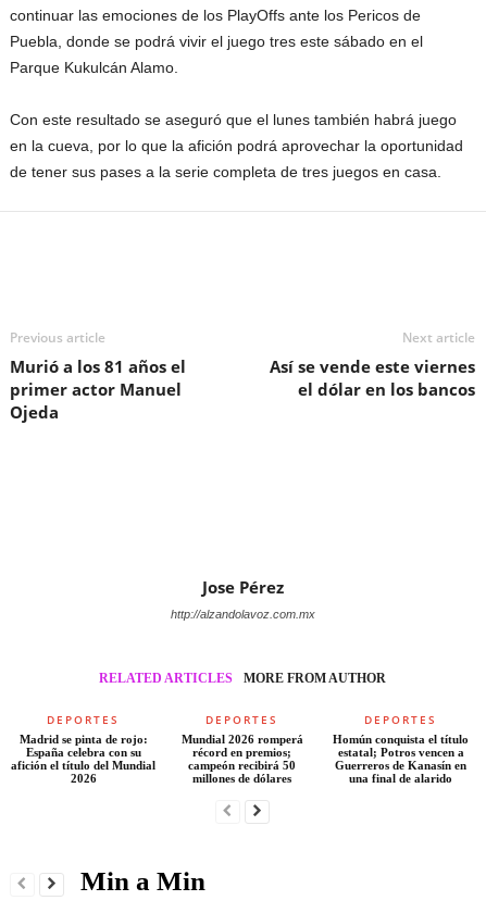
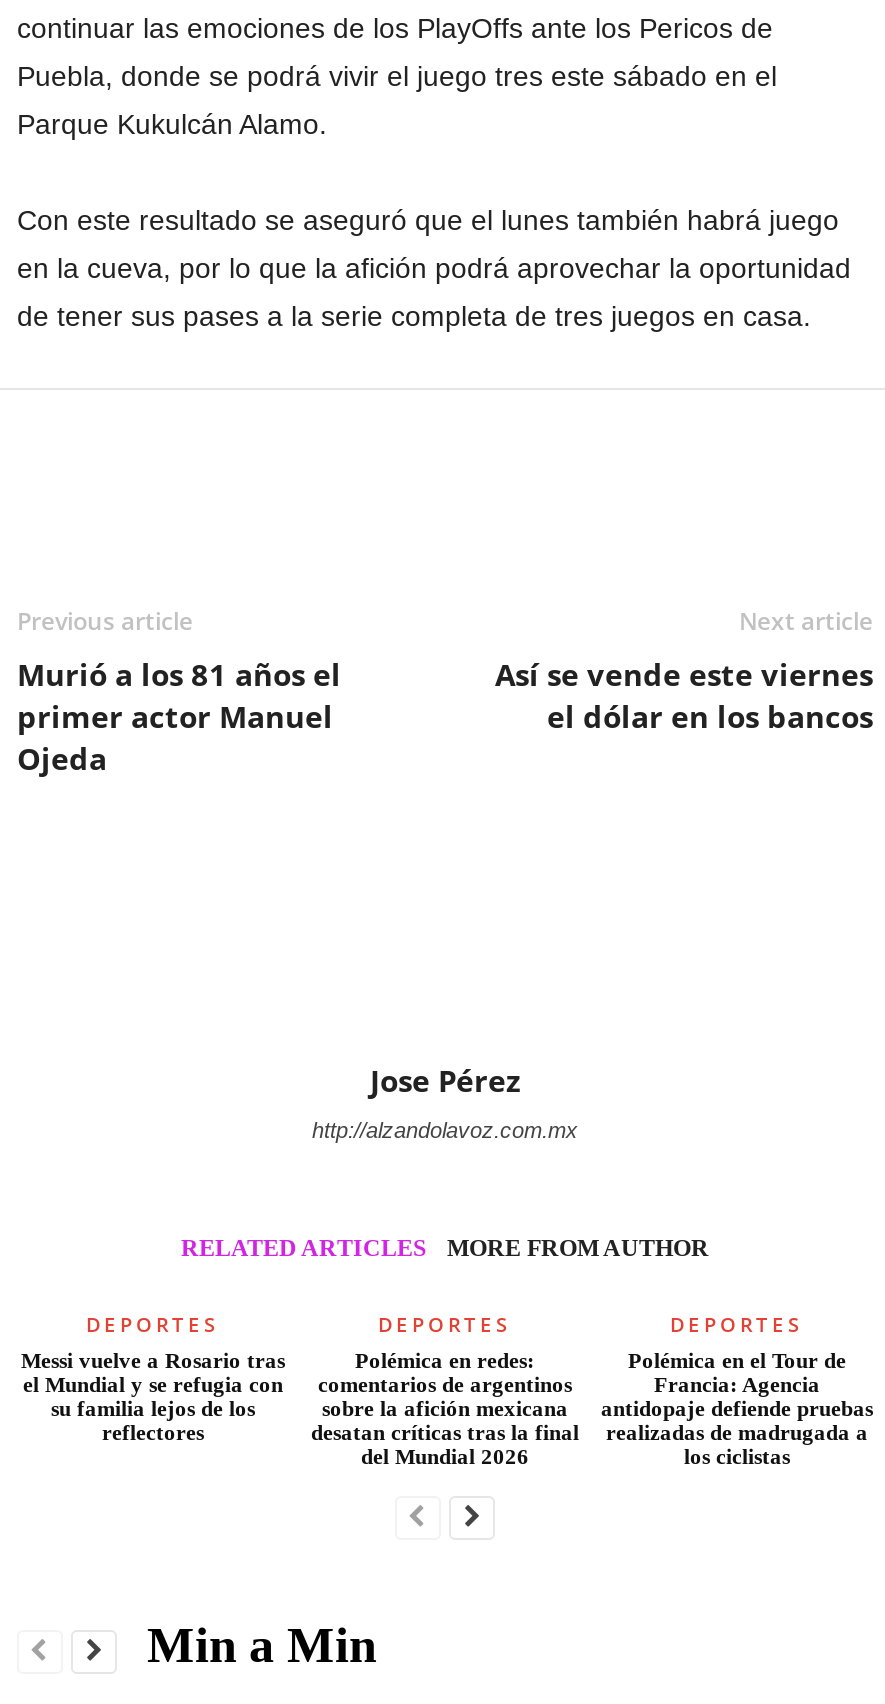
- Madrid se pinta de rojo:
- España celebra con su
- afición el título del Mundial
- 2026
+ Messi vuelve a Rosario tras
+ el Mundial y se refugia con
+ su familia lejos de los
+ reflectores

- Mundial 2026 romperá
- récord en premios;
- campeón recibirá 50
- millones de dólares
+ Polémica en redes:
+ comentarios de argentinos
+ sobre la afición mexicana
+ desatan críticas tras la final
+ del Mundial 2026

- Homún conquista el título
- estatal; Potros vencen a
- Guerreros de Kanasín en
- una final de alarido
+ Polémica en el Tour de
+ Francia: Agencia
+ antidopaje defiende pruebas
+ realizadas de madrugada a
+ los ciclistas
